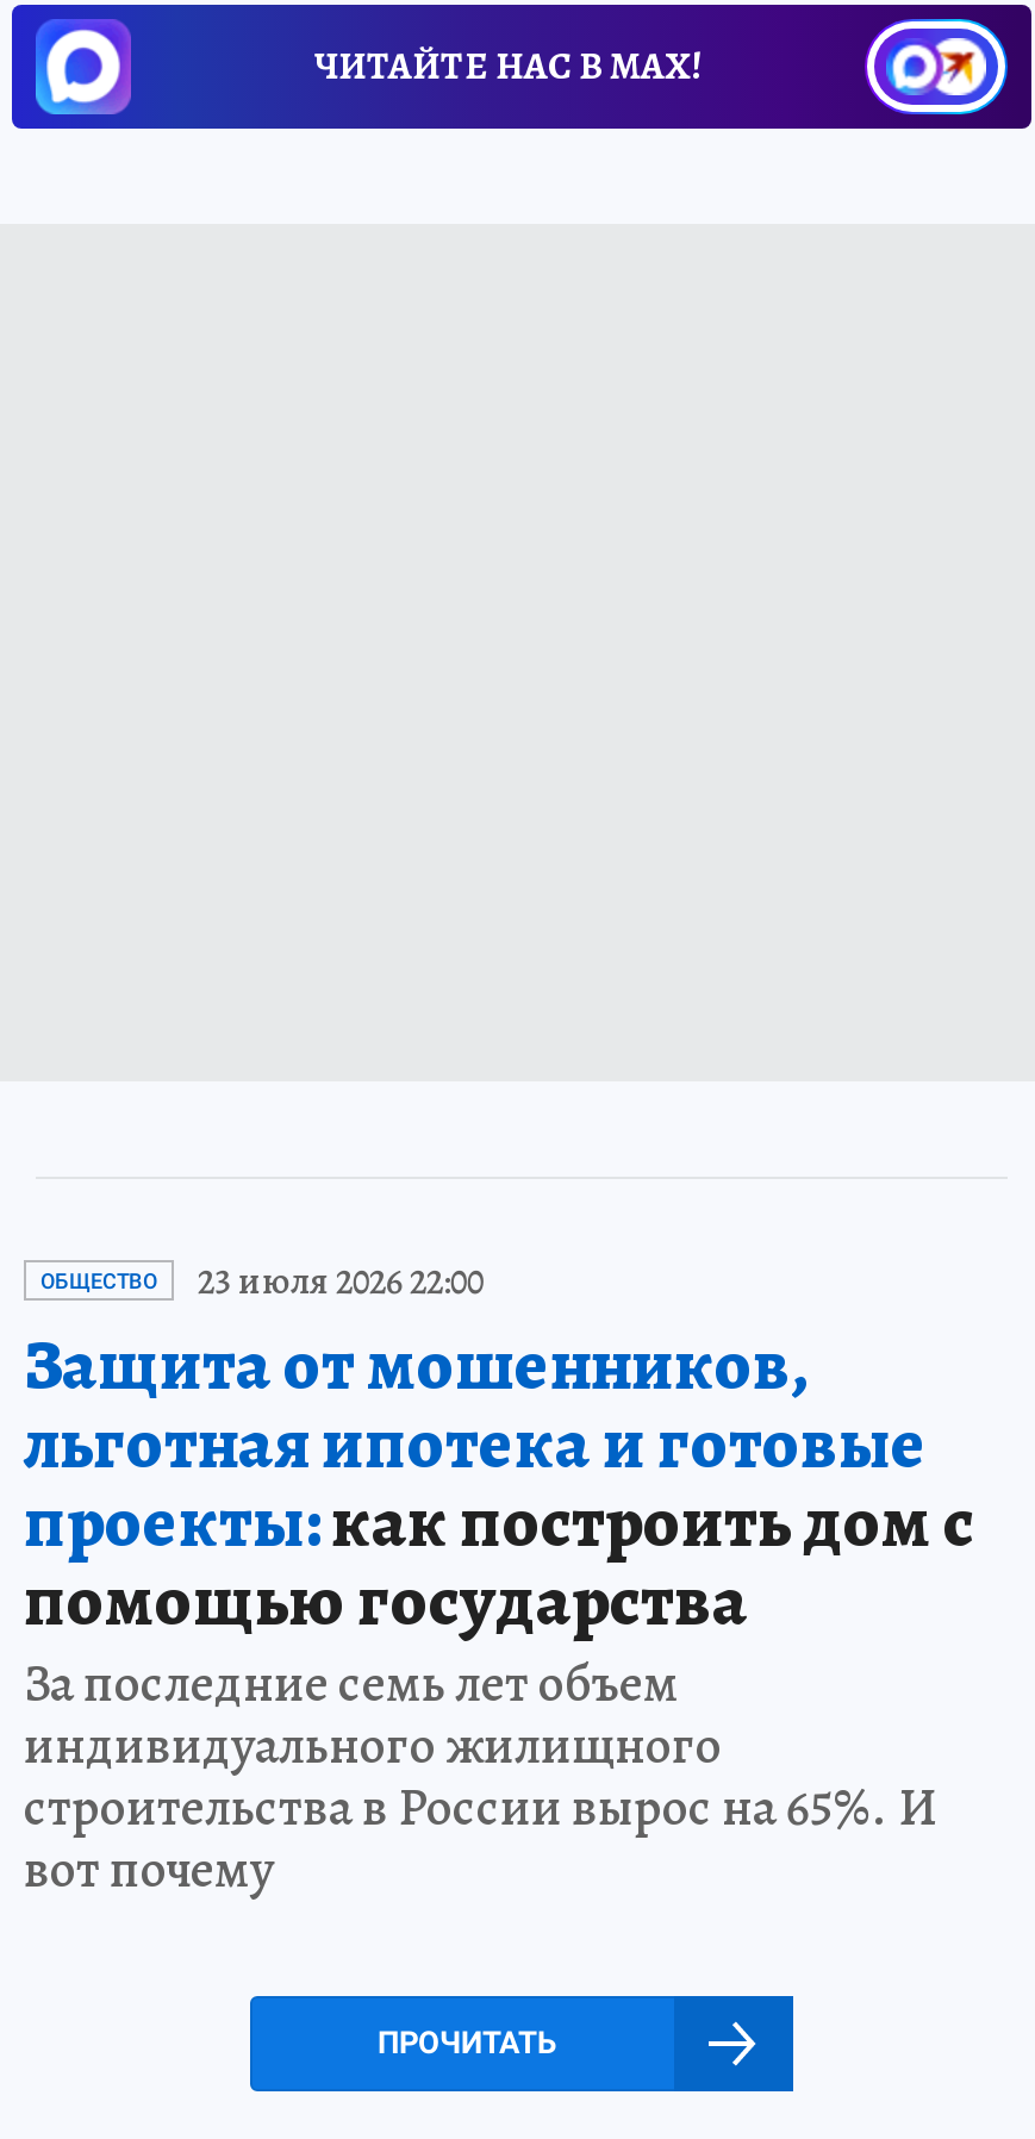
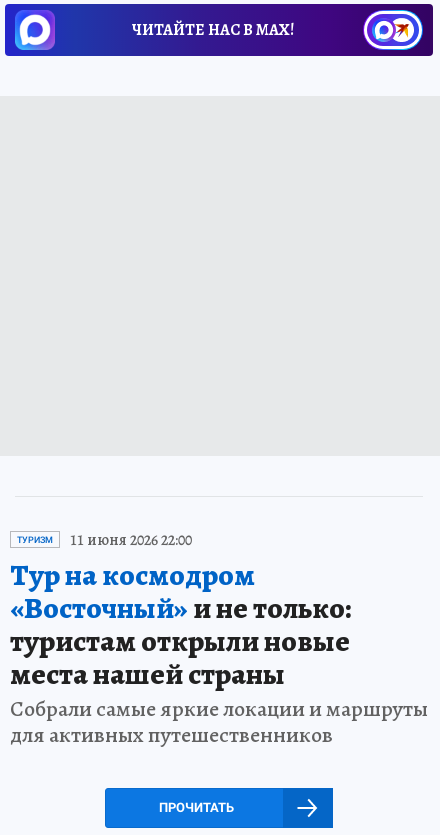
- ОБЩЕСТВО
- 23 июля 2026 22:00
- Защита от мошенников,
- льготная ипотека и готовые
- проекты:как построить дом с
- помощью государства
- За последние семь лет объем
- индивидуального жилищного
- строительства в России вырос на 65%. И
- вот почему
+ ТУРИЗМ
+ 11 июня 2026 22:00
+ Тур на космодром
+ «Восточный»и не только:
+ туристам открыли новые
+ места нашей страны
+ Собрали самые яркие локации и маршруты
+ для активных путешественников
